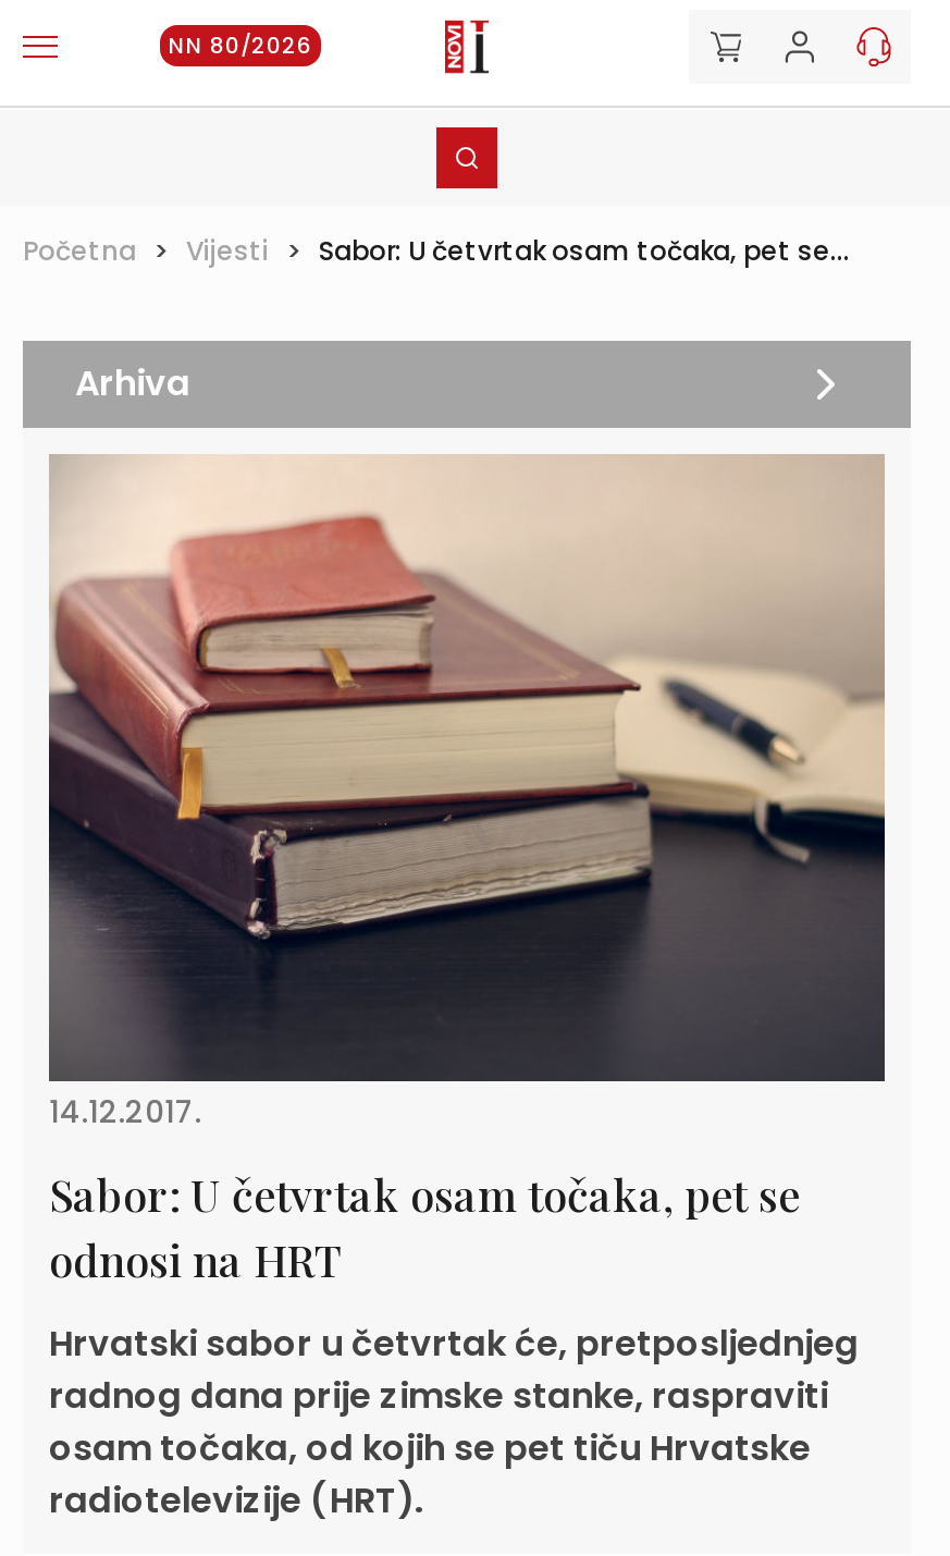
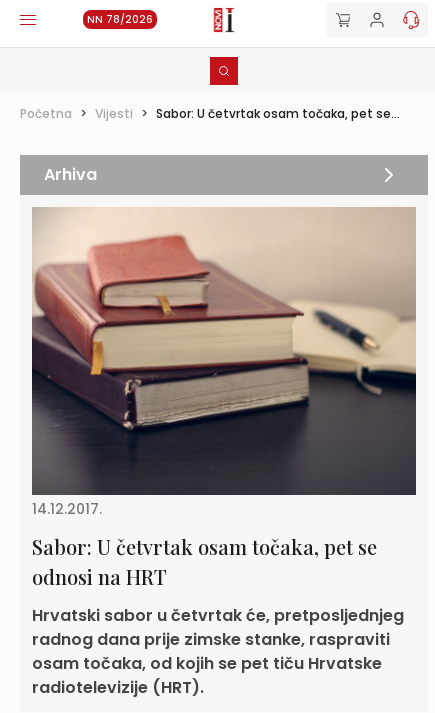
- NN 80/2026
+ NN 78/2026
